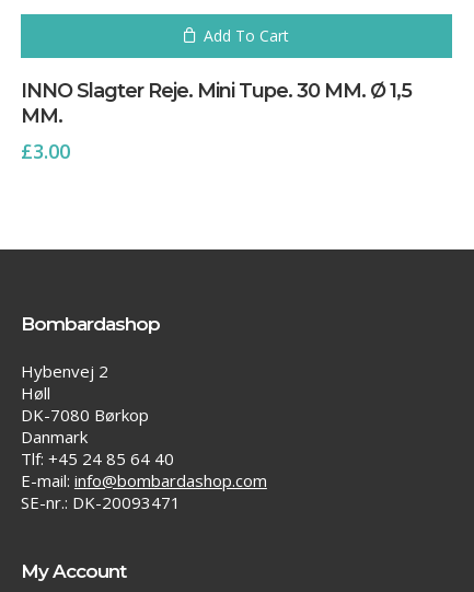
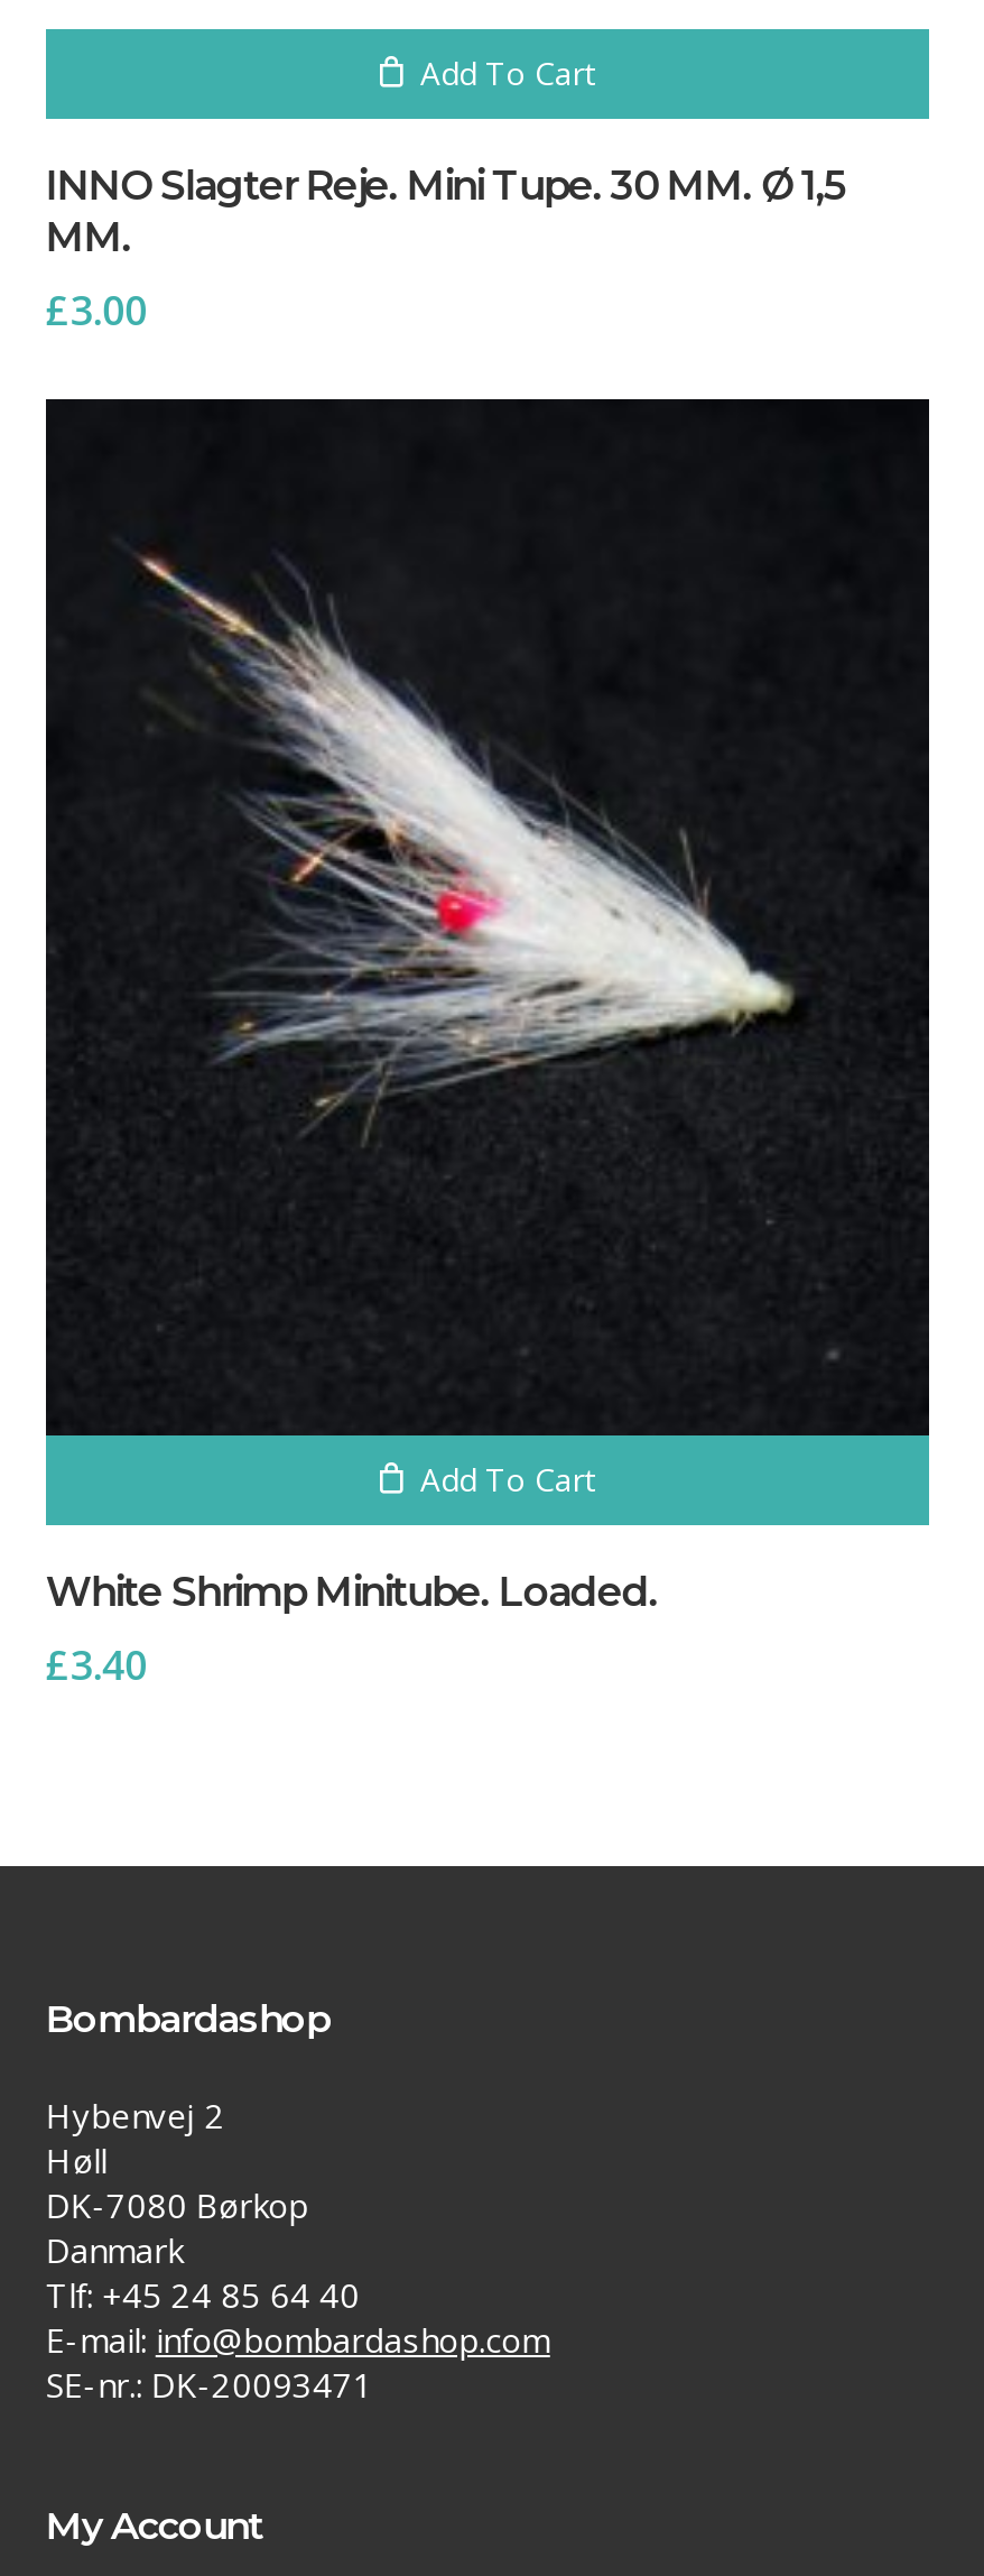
+ [image]
+ Add To Cart
+ White Shrimp Minitube. Loaded.
+ £3.40
